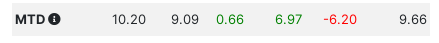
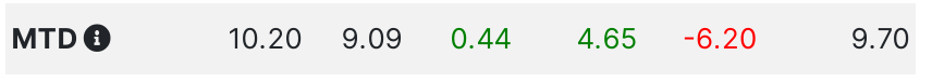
- 0.66
+ 0.44

- 6.97
+ 4.65

- 9.66
+ 9.70
